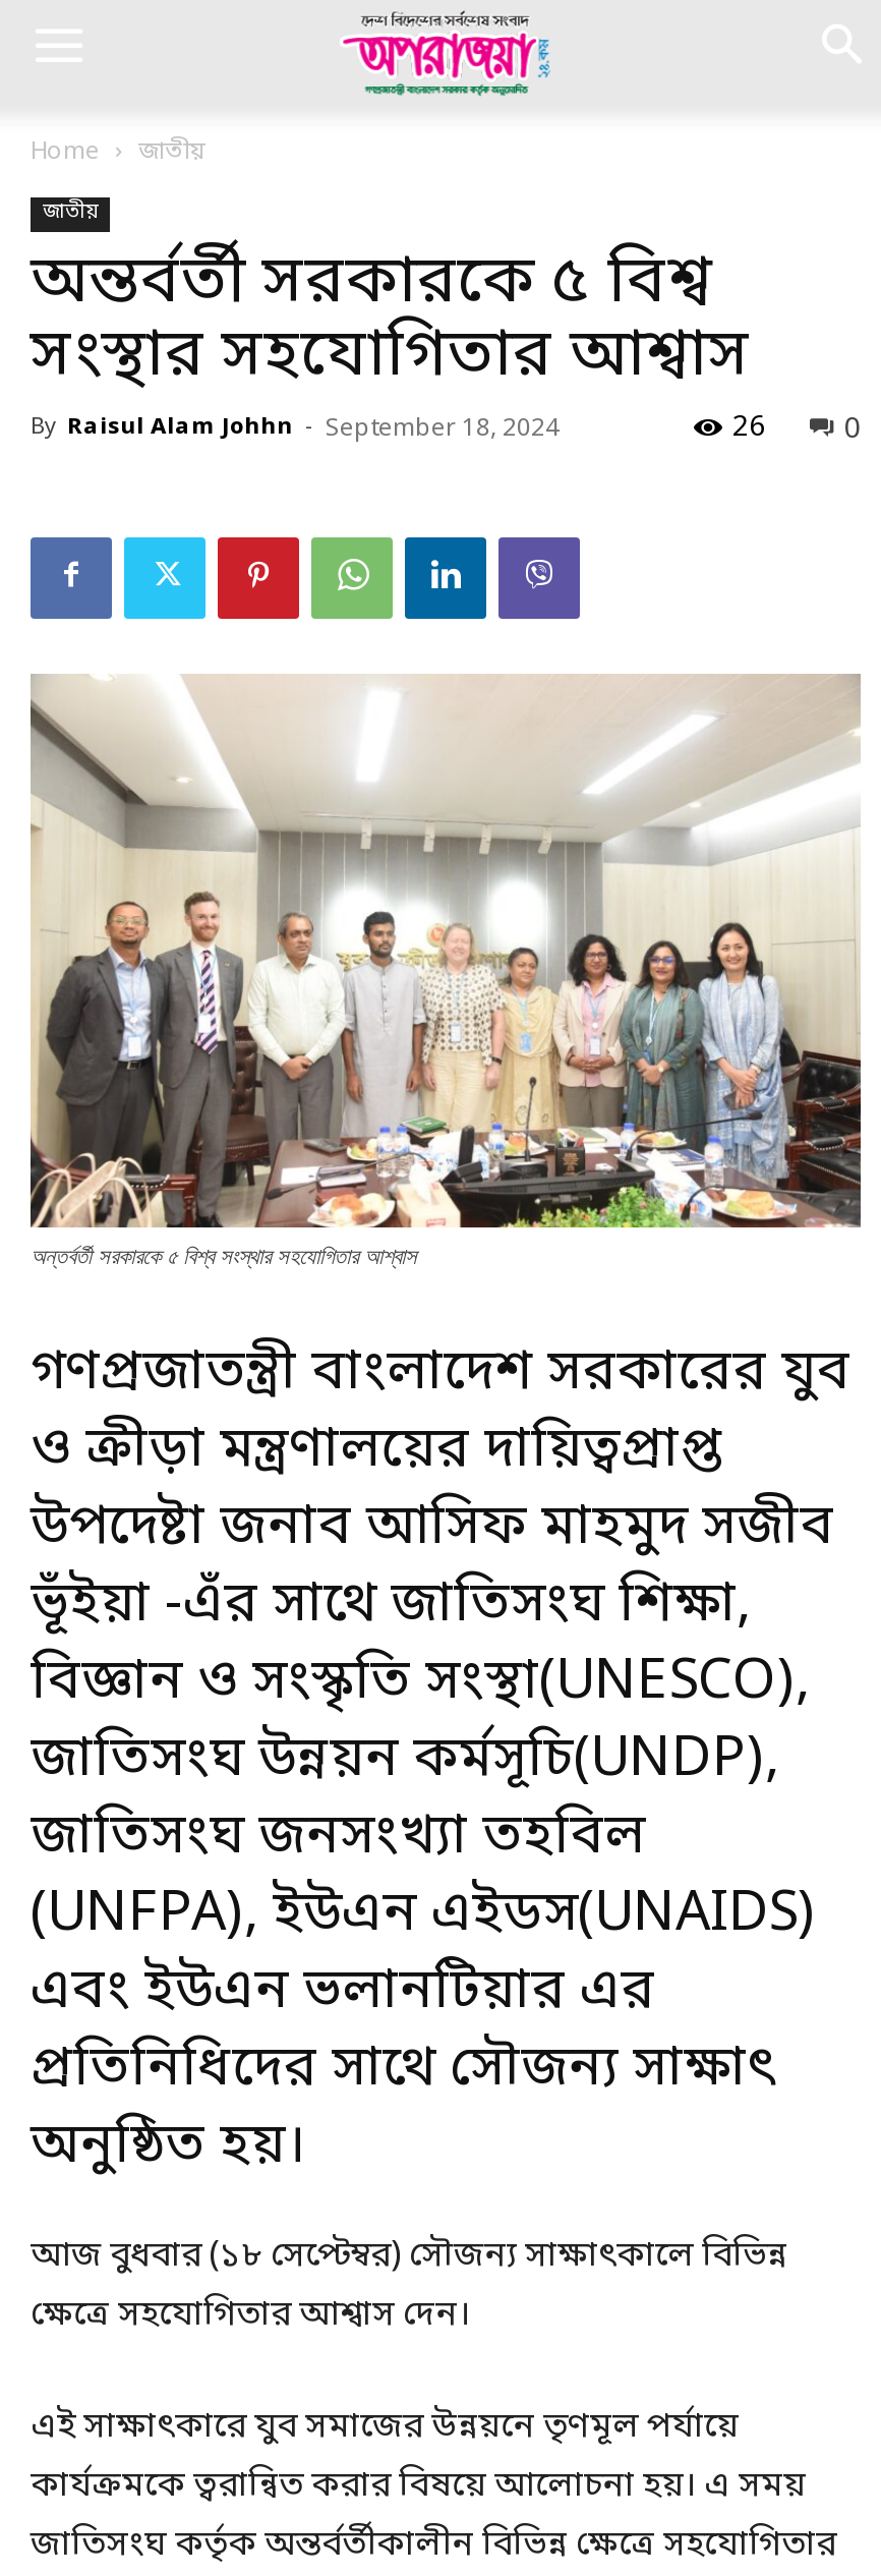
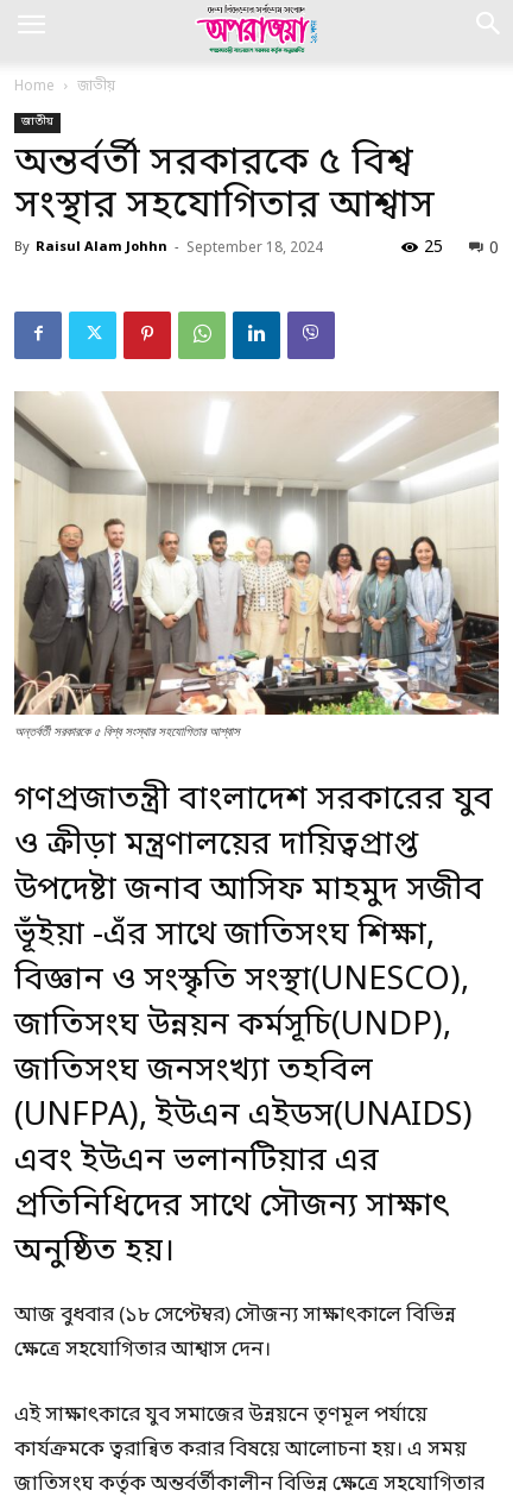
- 26
+ 25
